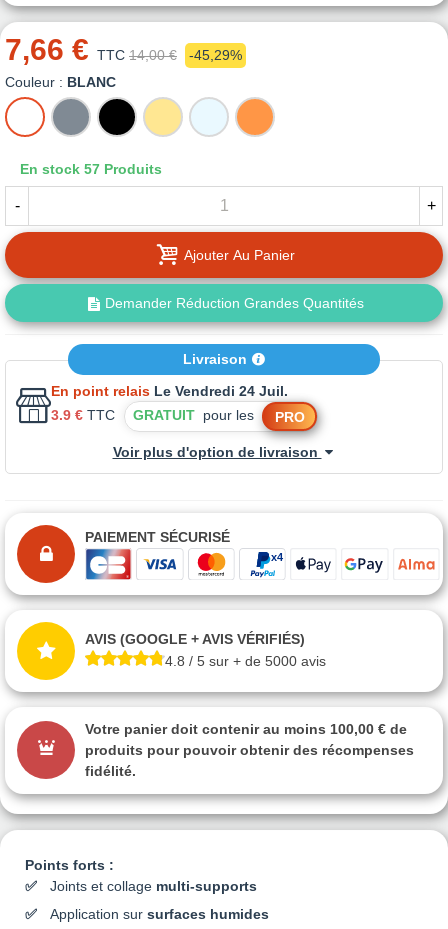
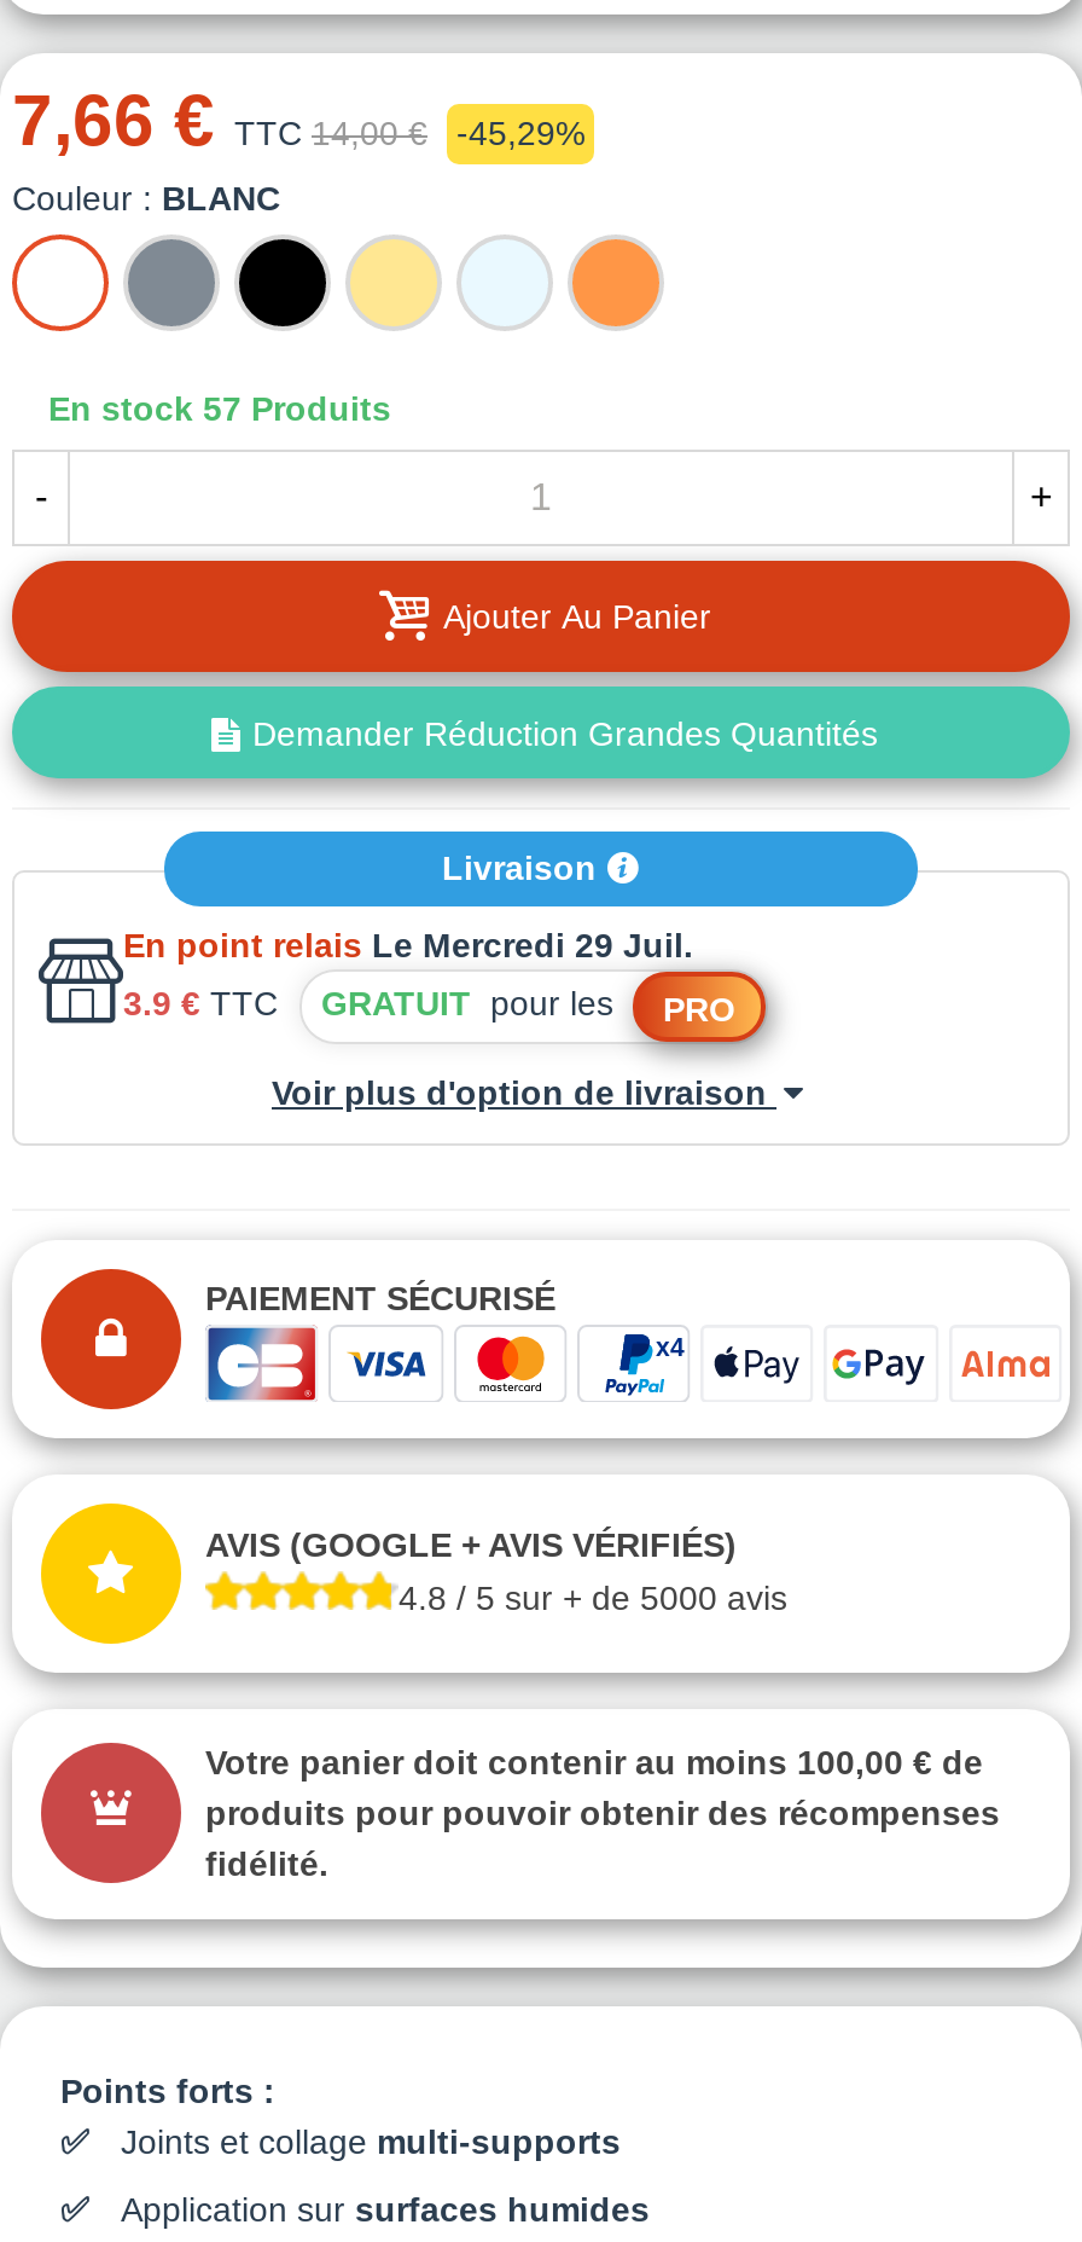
- En point relais Le Vendredi 24 Juil.
+ En point relais Le Mercredi 29 Juil.
